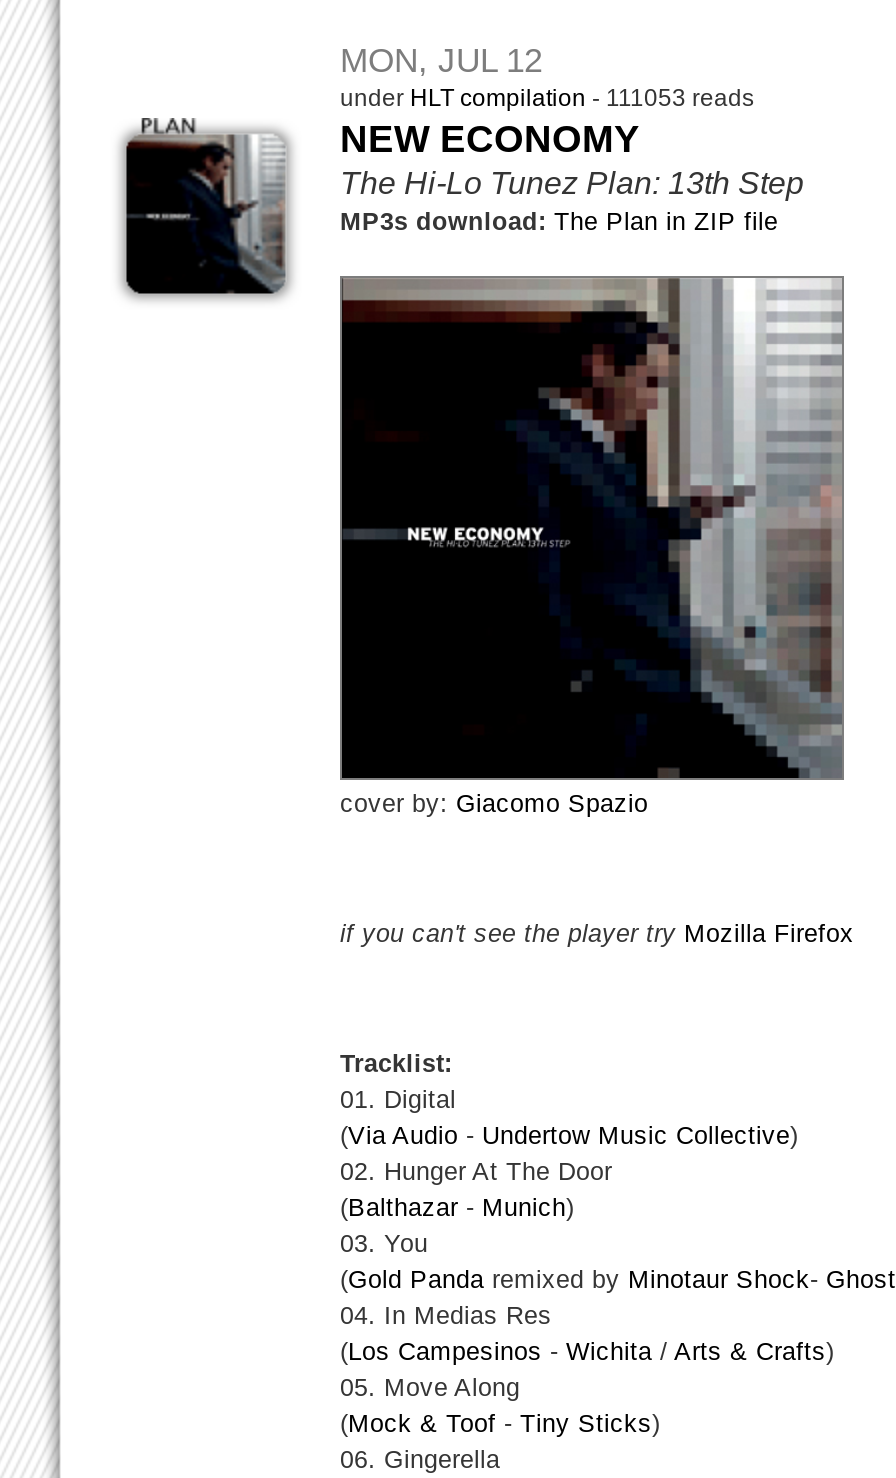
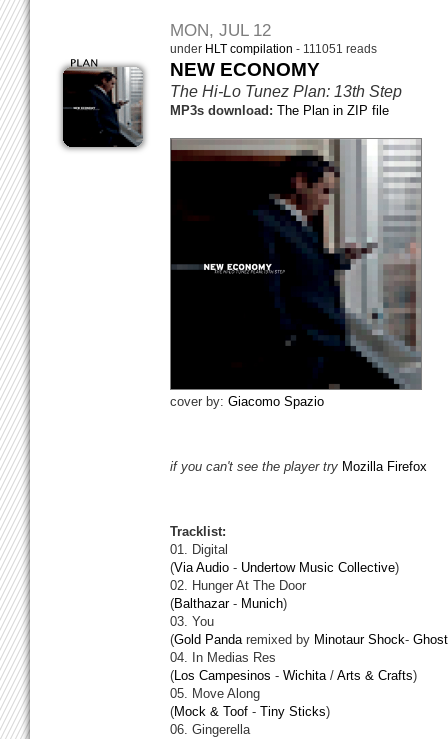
- under HLT compilation - 111053 reads
+ under HLT compilation - 111051 reads
